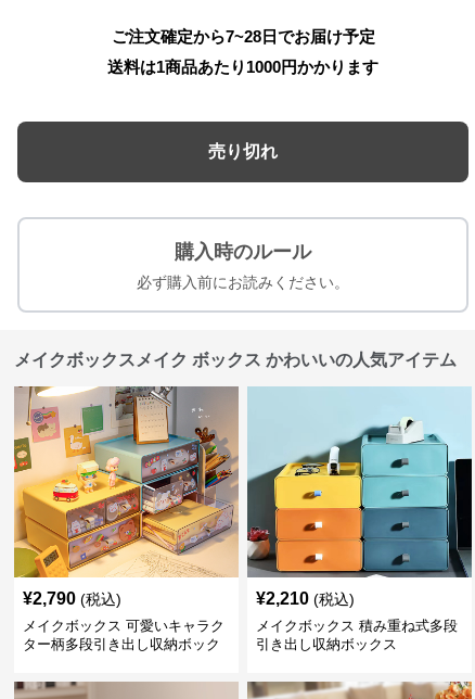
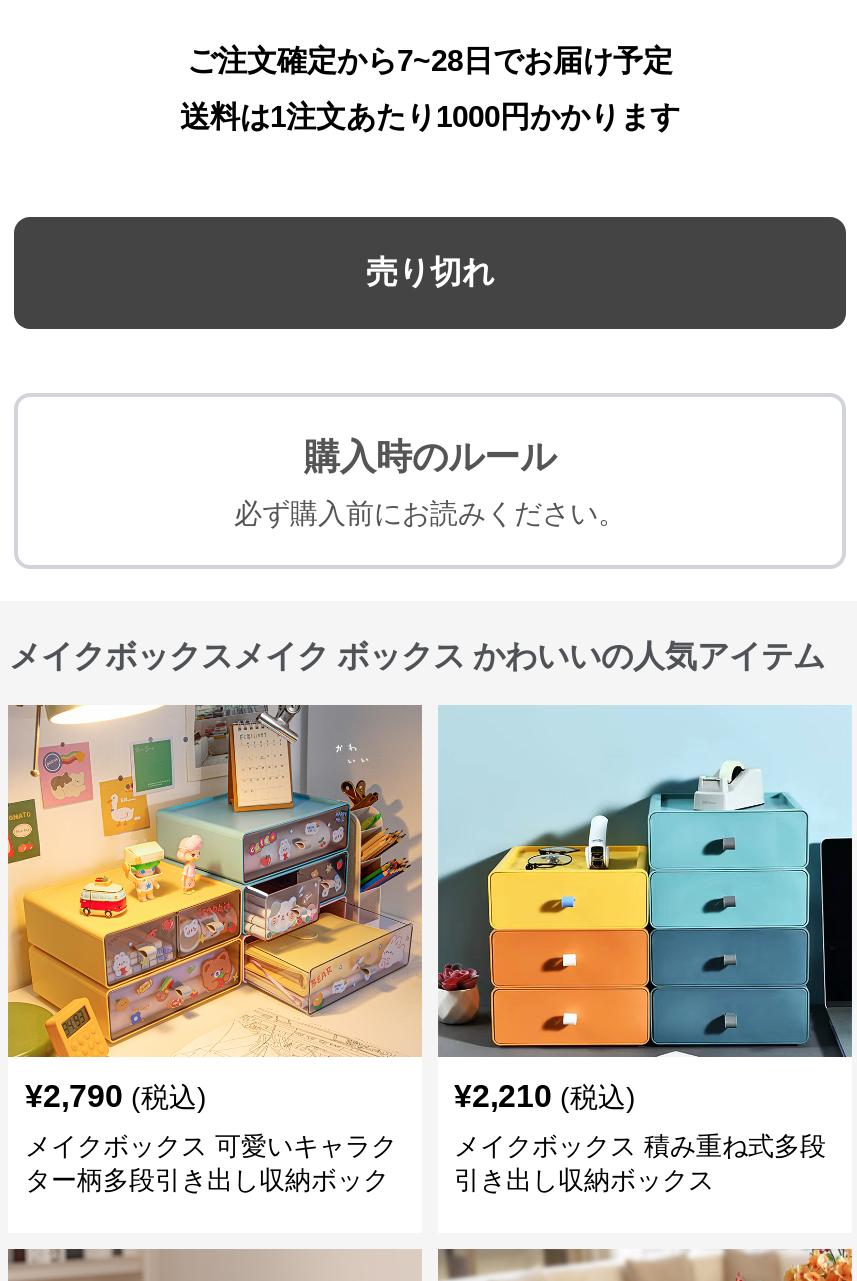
- 送料は1商品あたり1000円かかります
+ 送料は1注文あたり1000円かかります
